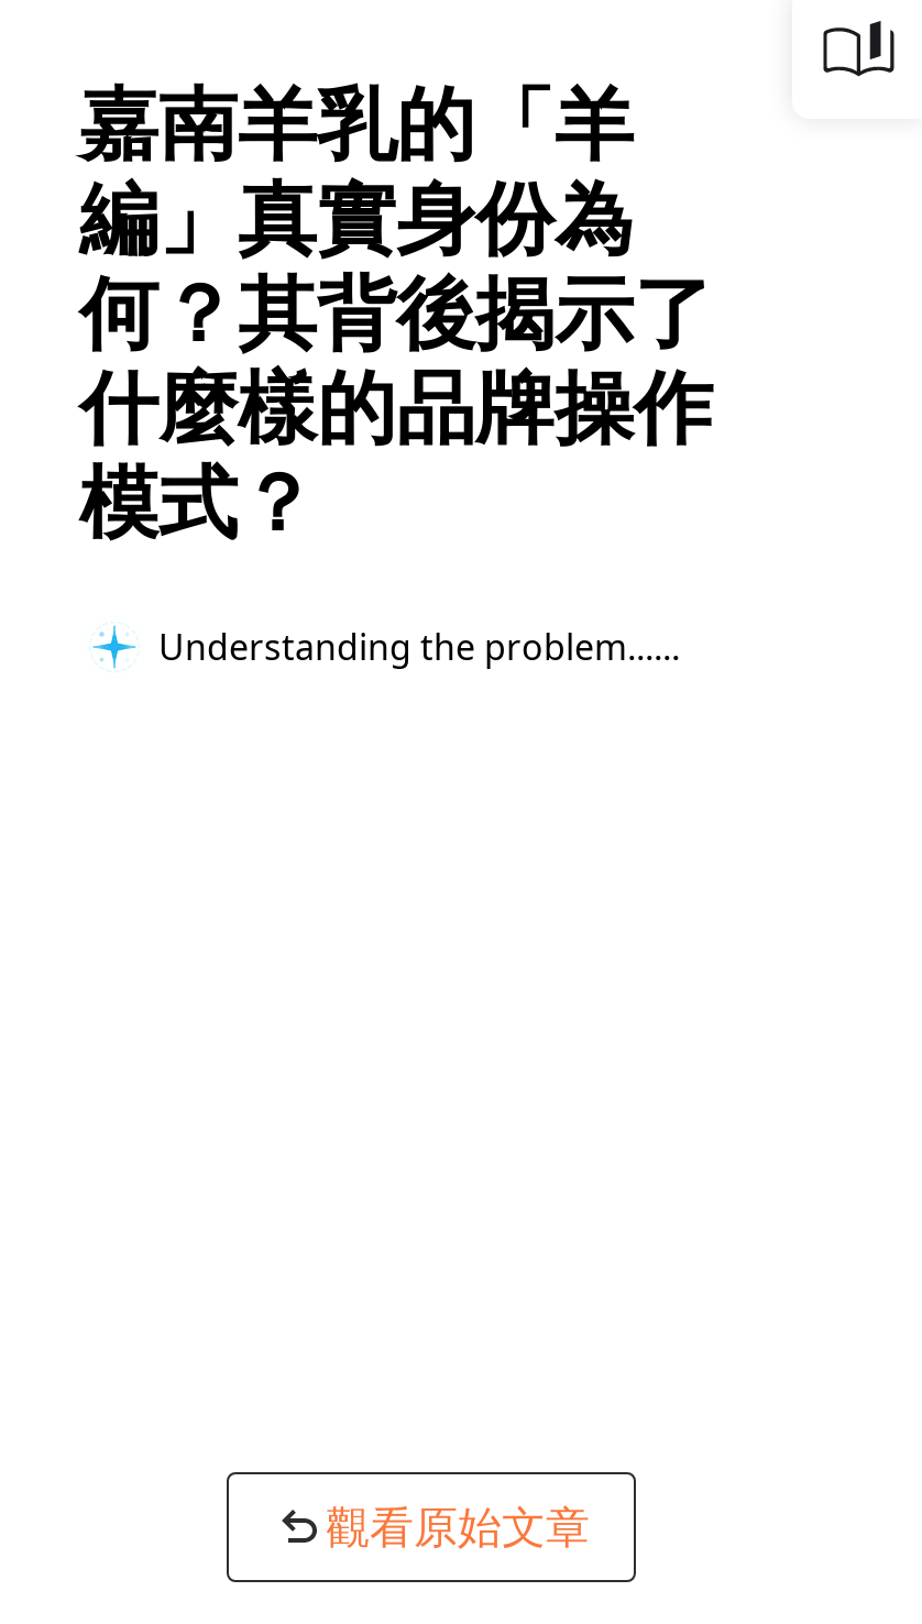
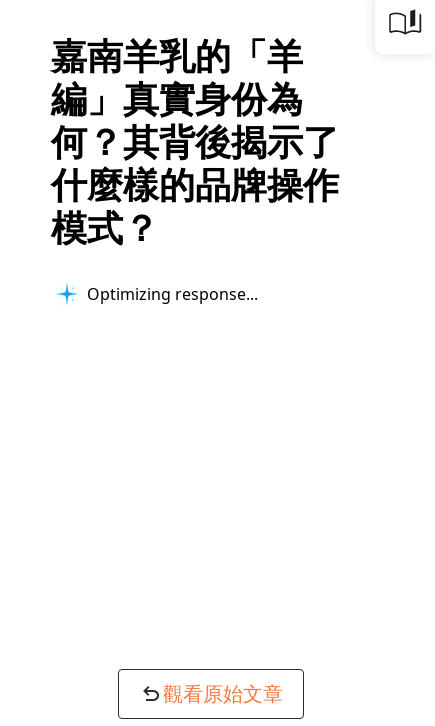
- Understanding the problem...
+ Optimizing response...
